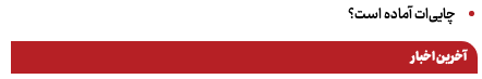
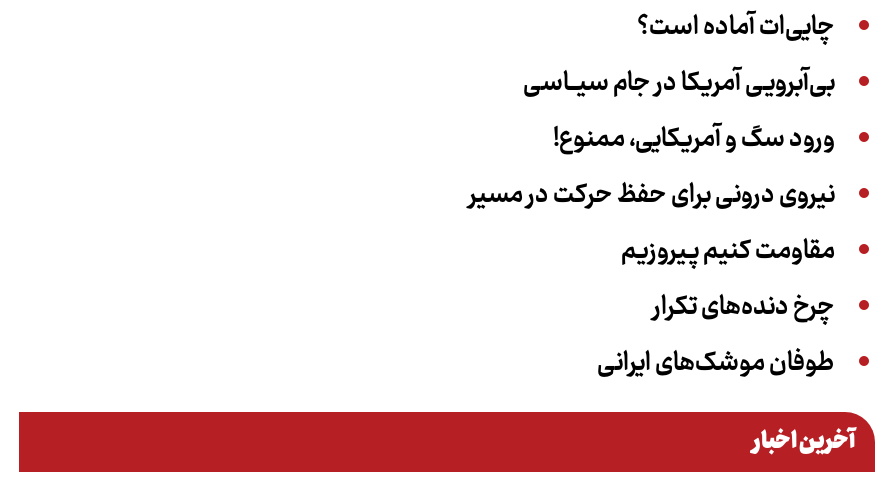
+ بی‌آبرویـی آمریکا در جام سیــاسی
+ ورود سگ و آمریکایی، ممنوع!
+ نیروی درونی برای حفظ حرکت در مسیر
+ مقاومت کنیم پـیروزیم
+ چرخ دنده‌های تکرار
+ طوفان موشک‌های ایرانی
